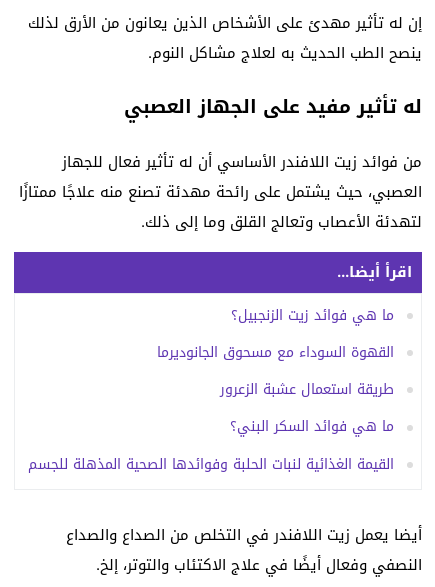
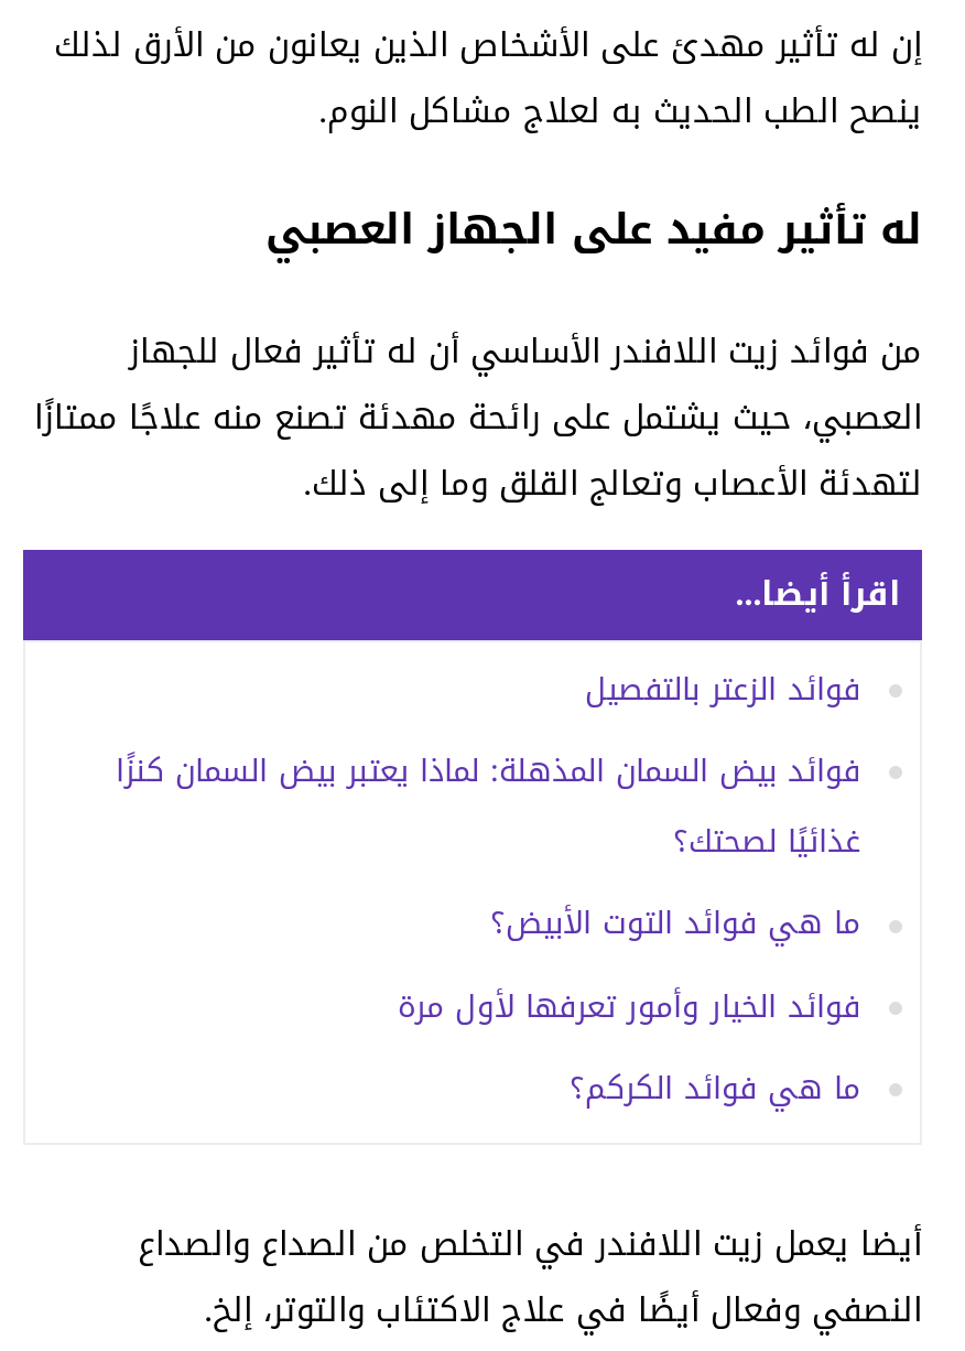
- ما هي فوائد زيت الزنجبيل؟
- القهوة السوداء مع مسحوق الجانوديرما
- طريقة استعمال عشبة الزعرور
- ما هي فوائد السكر البني؟
- القيمة الغذائية لنبات الحلبة وفوائدها الصحية المذهلة للجسم
+ فوائد الزعتر بالتفصيل
+ فوائد بيض السمان المذهلة: لماذا يعتبر بيض السمان كنزًا
+ غذائيًا لصحتك؟
+ ما هي فوائد التوت الأبيض؟
+ فوائد الخيار وأمور تعرفها لأول مرة
+ ما هي فوائد الكركم؟
